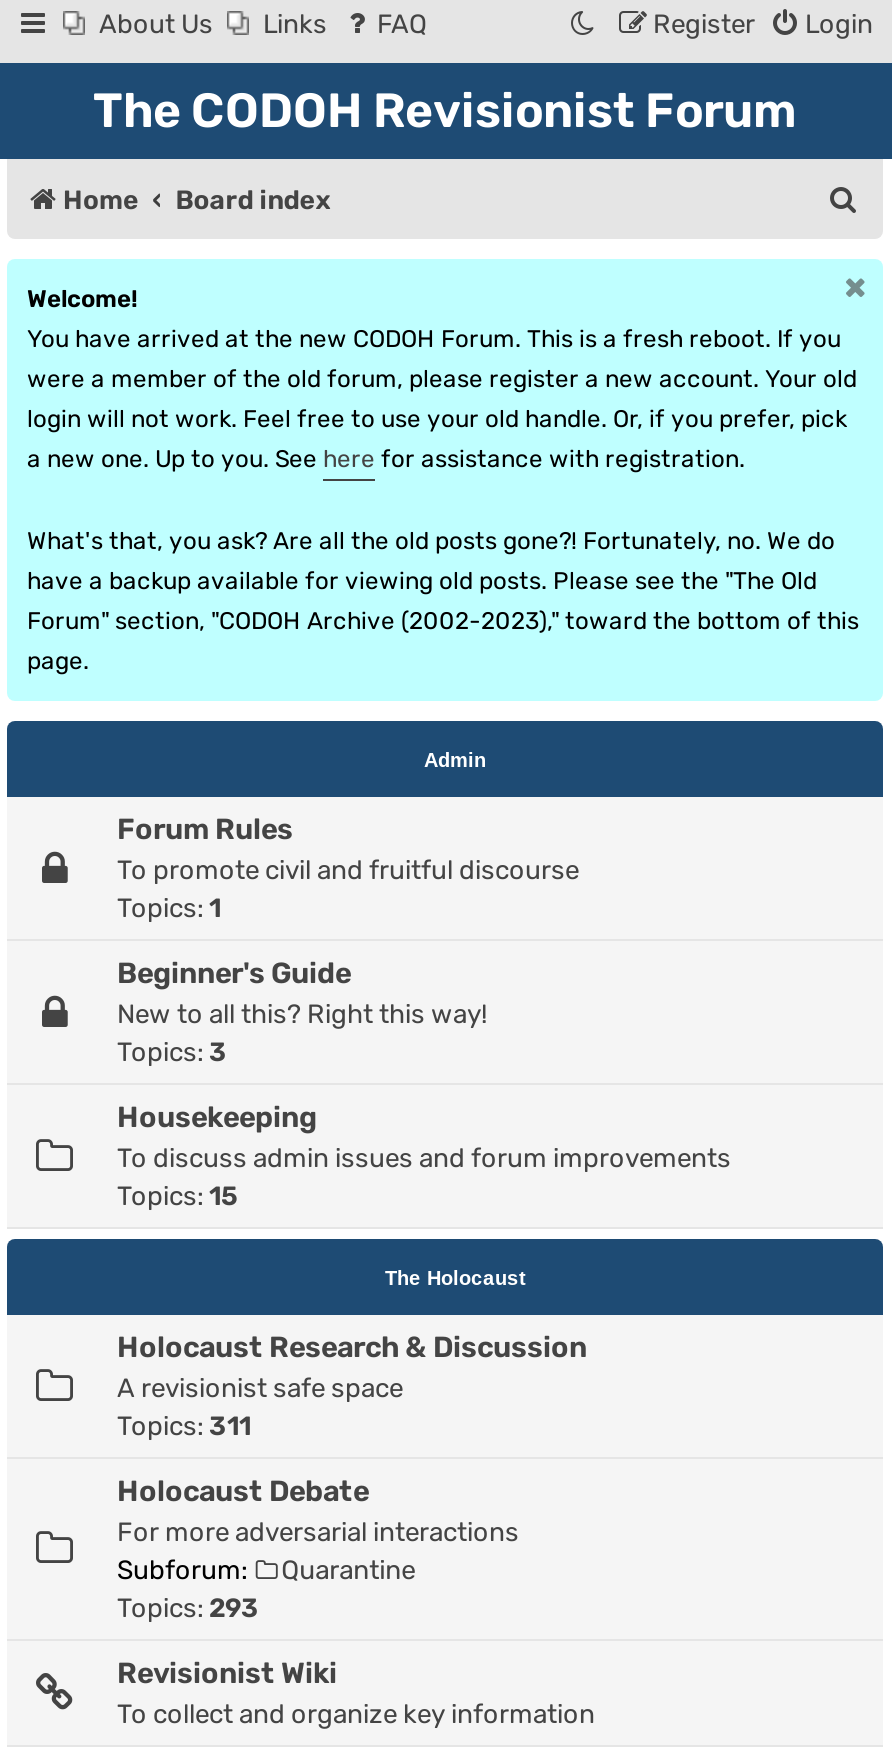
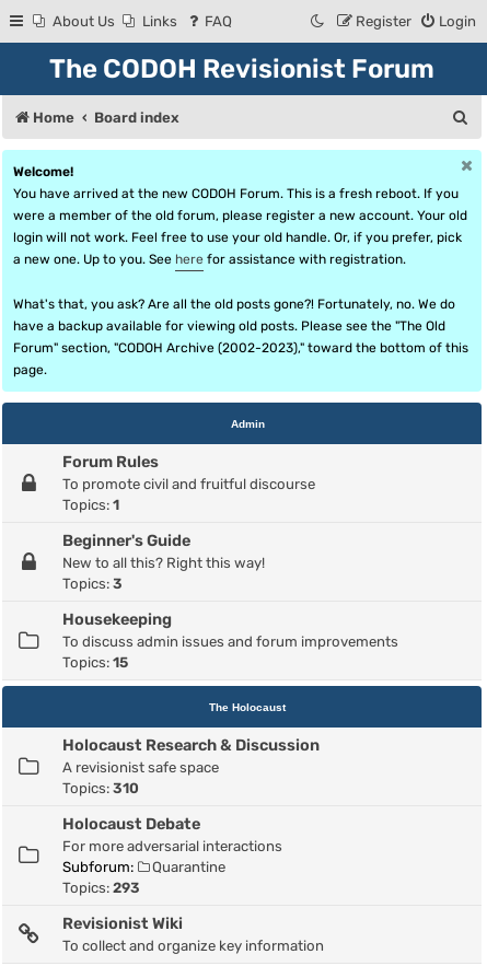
- Topics: 311
+ Topics: 310
